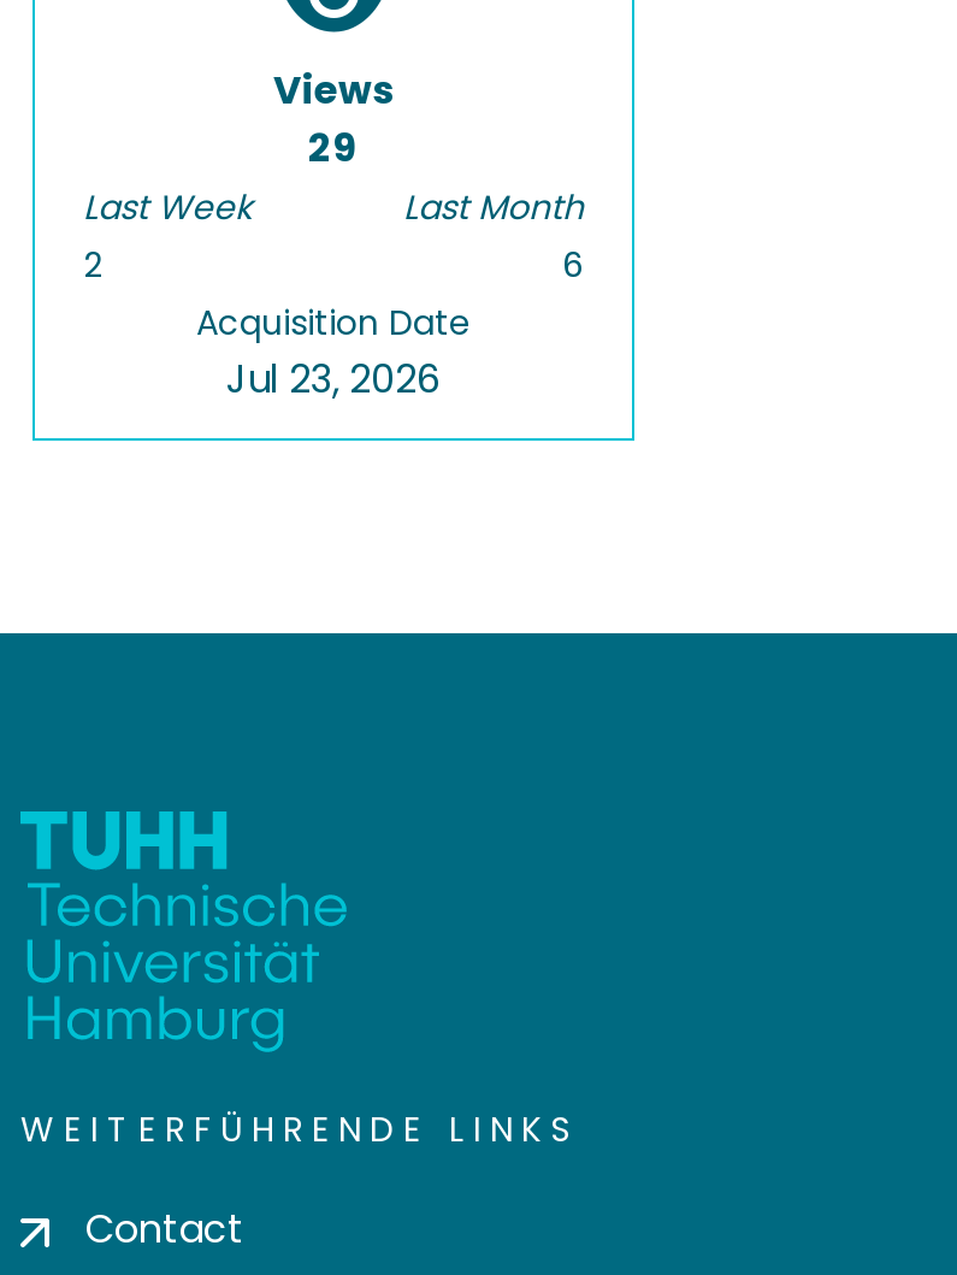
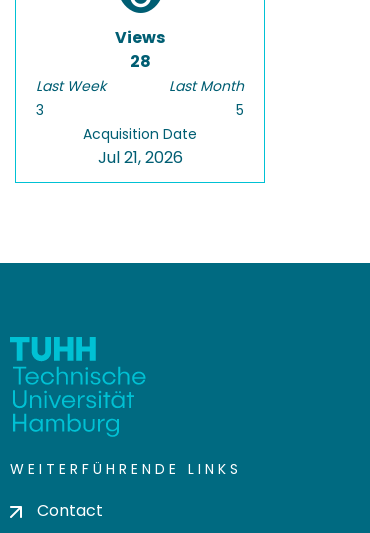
- 29
+ 28

- 2
+ 3

- 6
+ 5

- Jul 23, 2026
+ Jul 21, 2026
